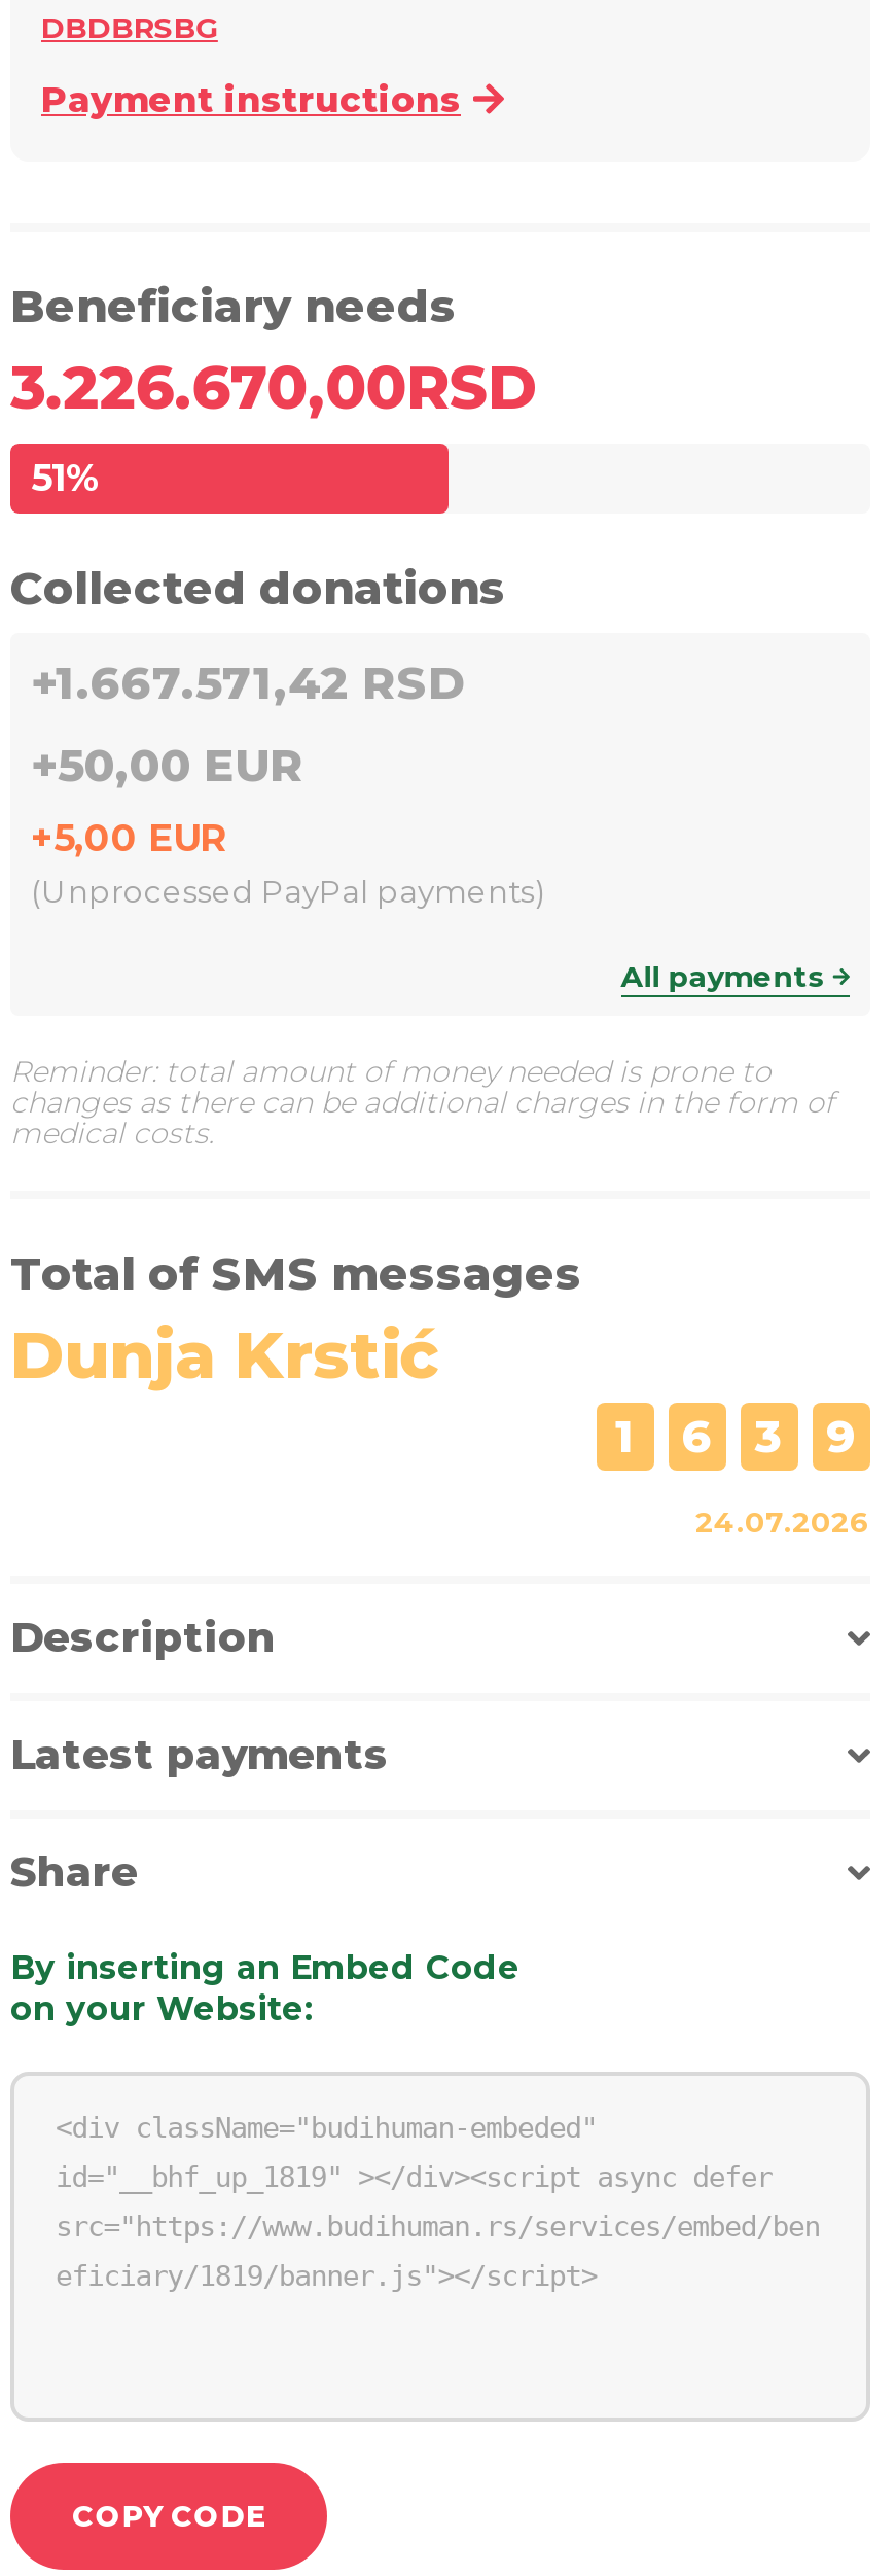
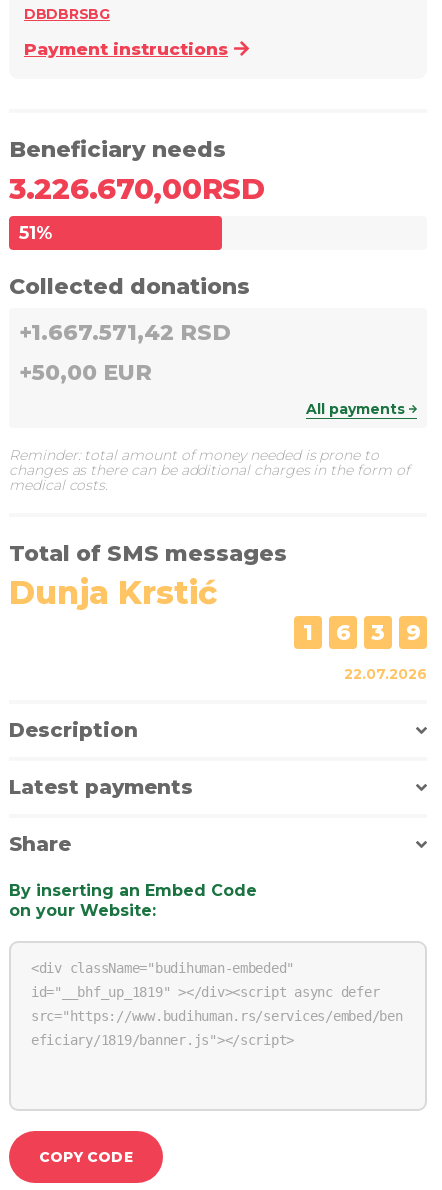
- +5,00 EUR
- (Unprocessed PayPal payments)

- 24.07.2026
+ 22.07.2026
